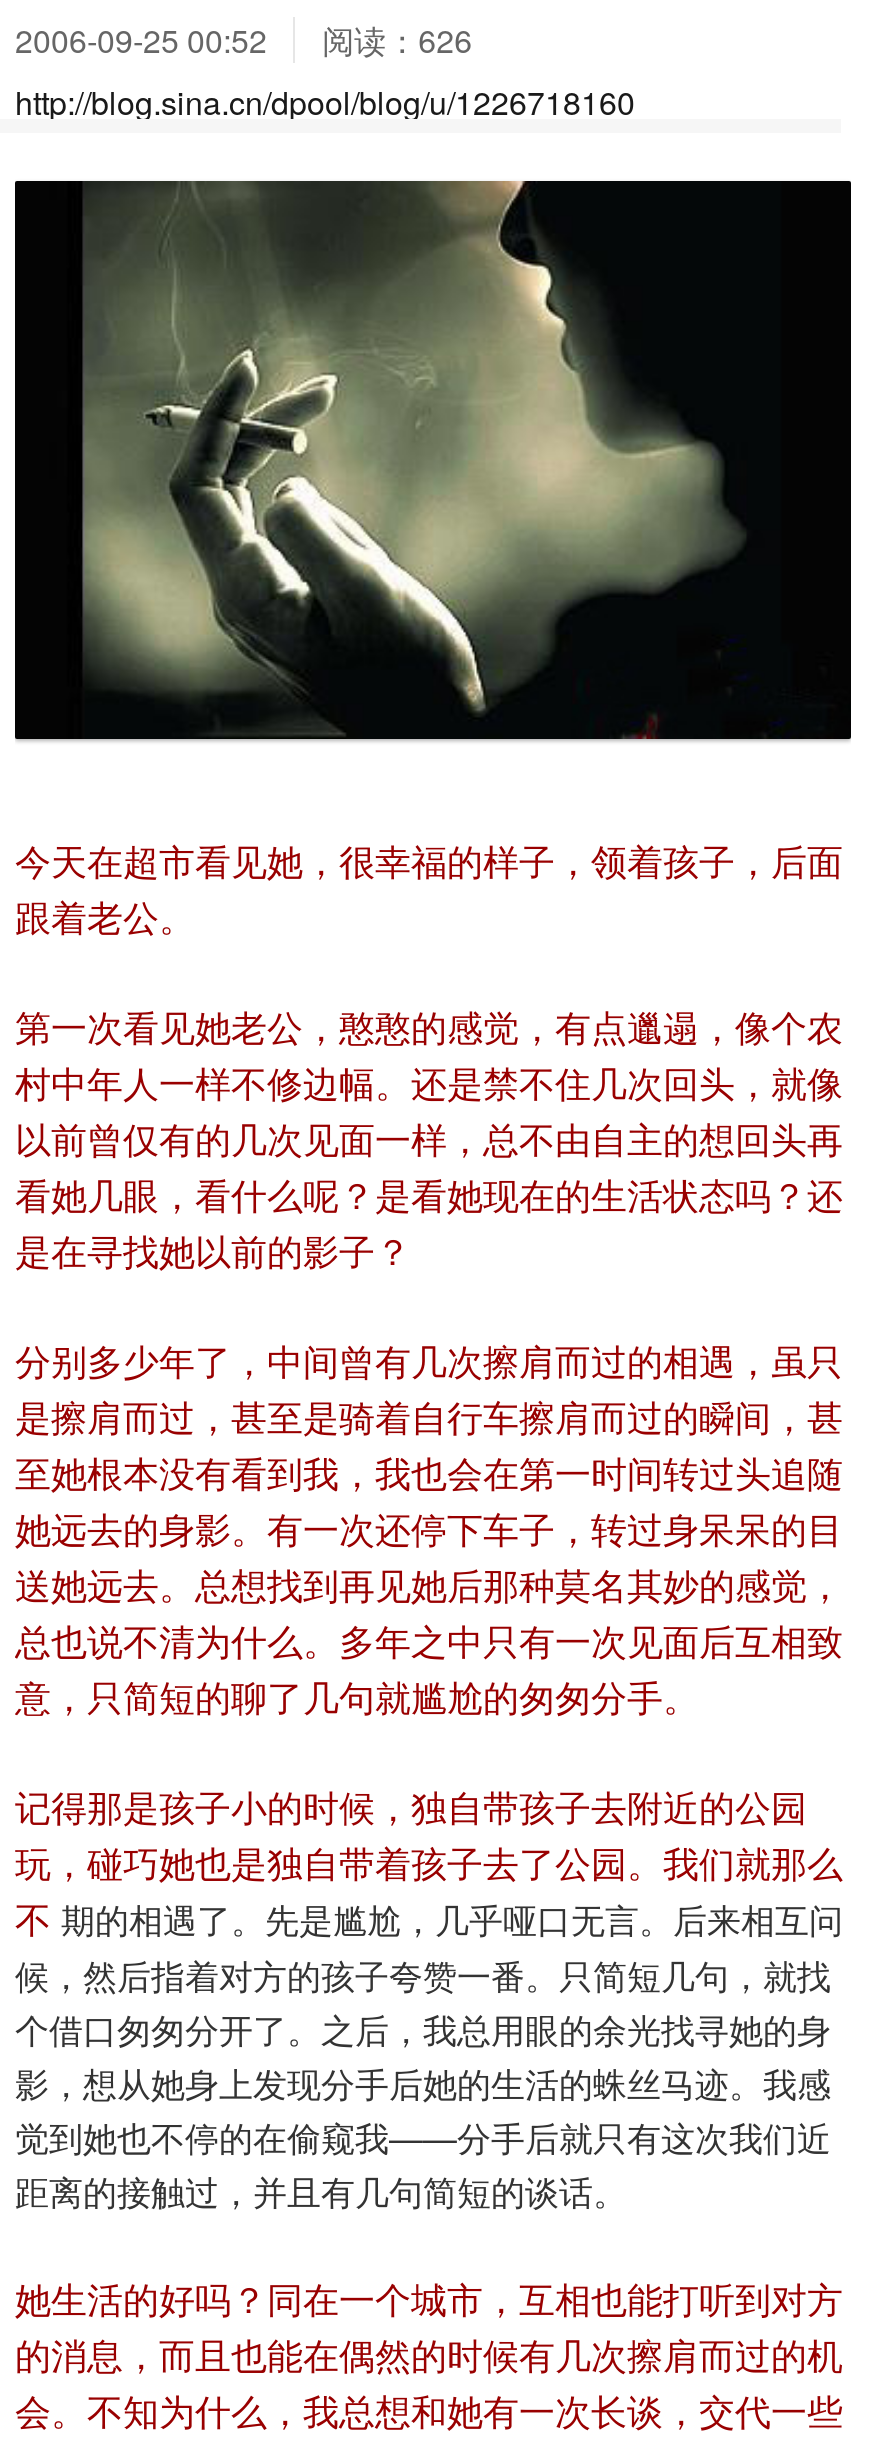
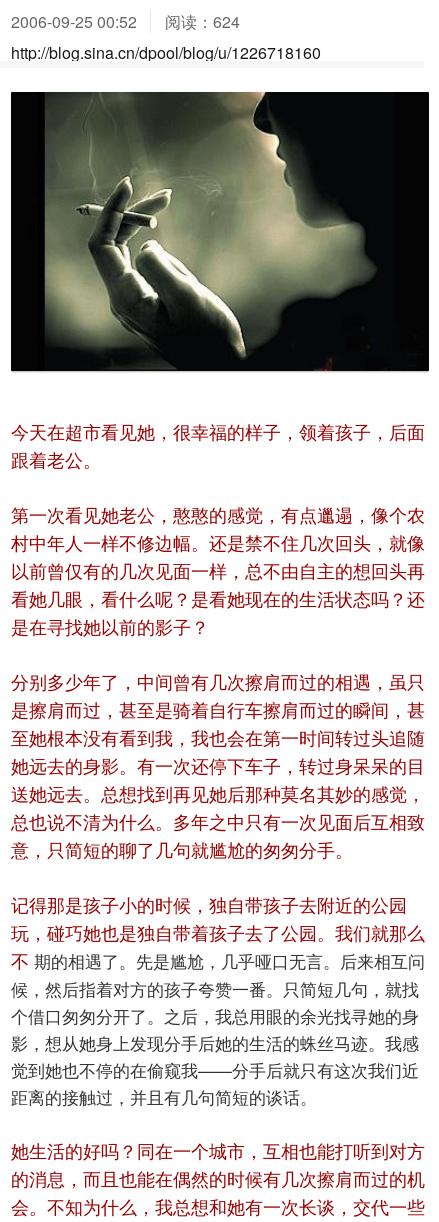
- 2006-09-25 00:52 阅读：626
+ 2006-09-25 00:52 阅读：624
